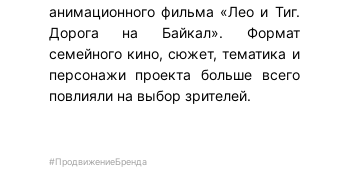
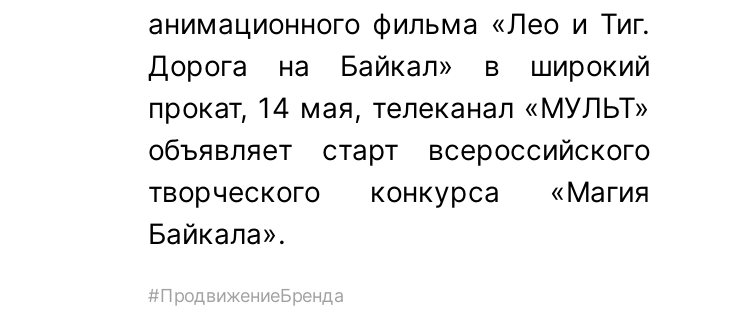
- Дорога на Байкал». Формат
- семейного кино, сюжет, тематика и
- персонажи проекта больше всего
- повлияли на выбор зрителей.
+ Дорога на Байкал» в широкий
+ прокат, 14 мая, телеканал «МУЛЬТ»
+ объявляет старт всероссийского
+ творческого конкурса «Магия
+ Байкала».
